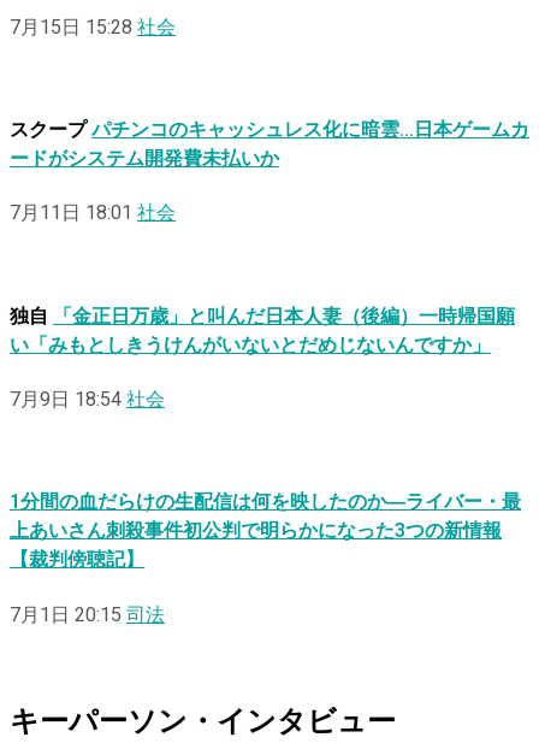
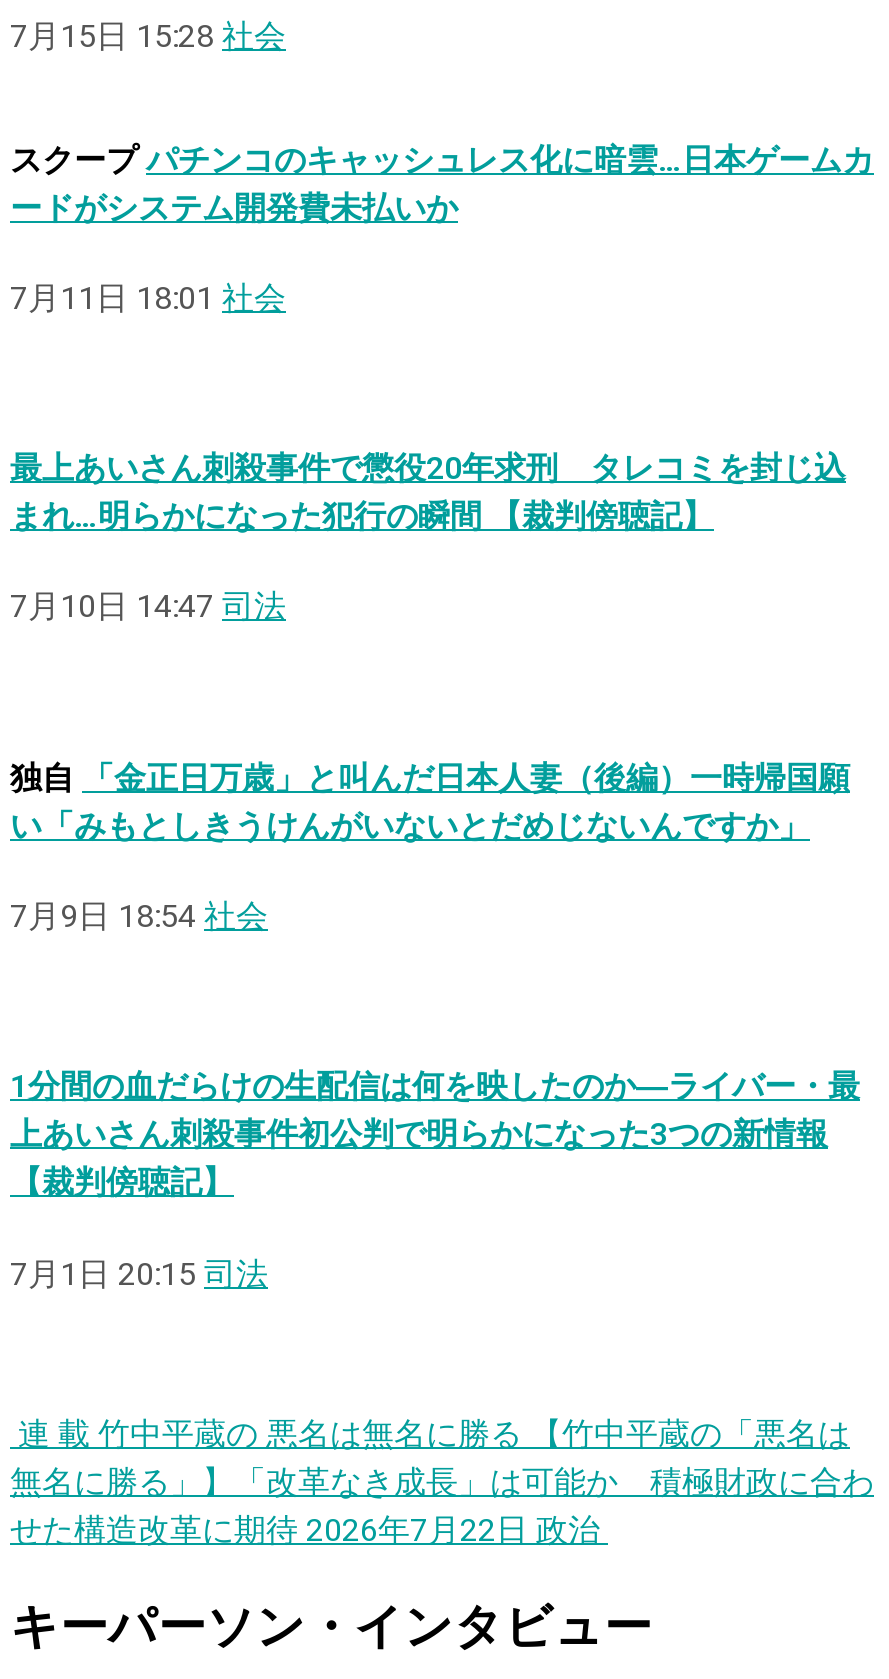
moved up: スクープ パチンコのキャッシュレス化に暗雲…日本ゲームカ | ードがシステム開発費未払いか | 7月11日 18:01 社会

+ 最上あいさん刺殺事件で懲役20年求刑 タレコミを封じ込
+ まれ…明らかになった犯行の瞬間 【裁判傍聴記】
+ 7月10日 14:47 司法

+ 連 載 竹中平蔵の 悪名は無名に勝る 【竹中平蔵の「悪名は
+ 無名に勝る」】「改革なき成長」は可能か 積極財政に合わ
+ せた構造改革に期待 2026年7月22日 政治
